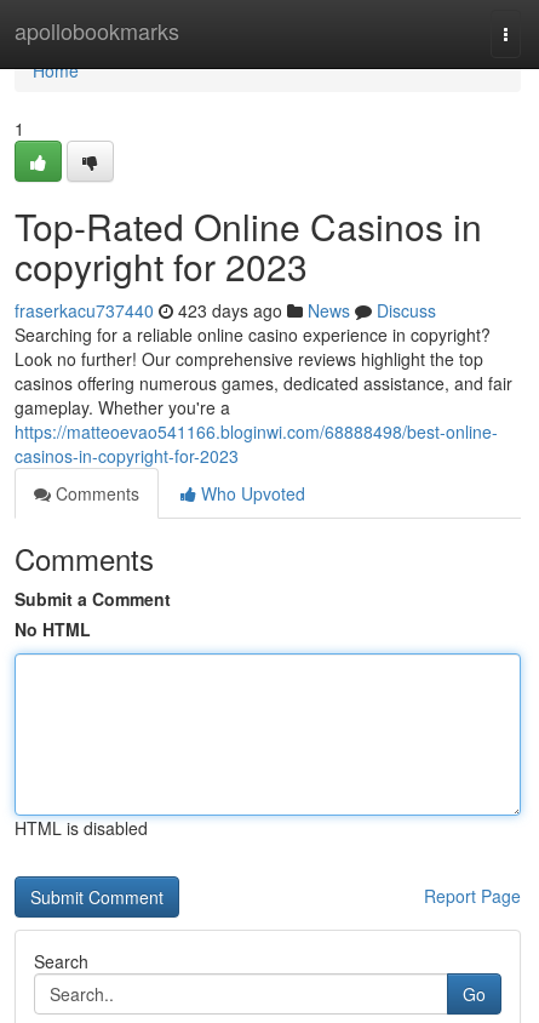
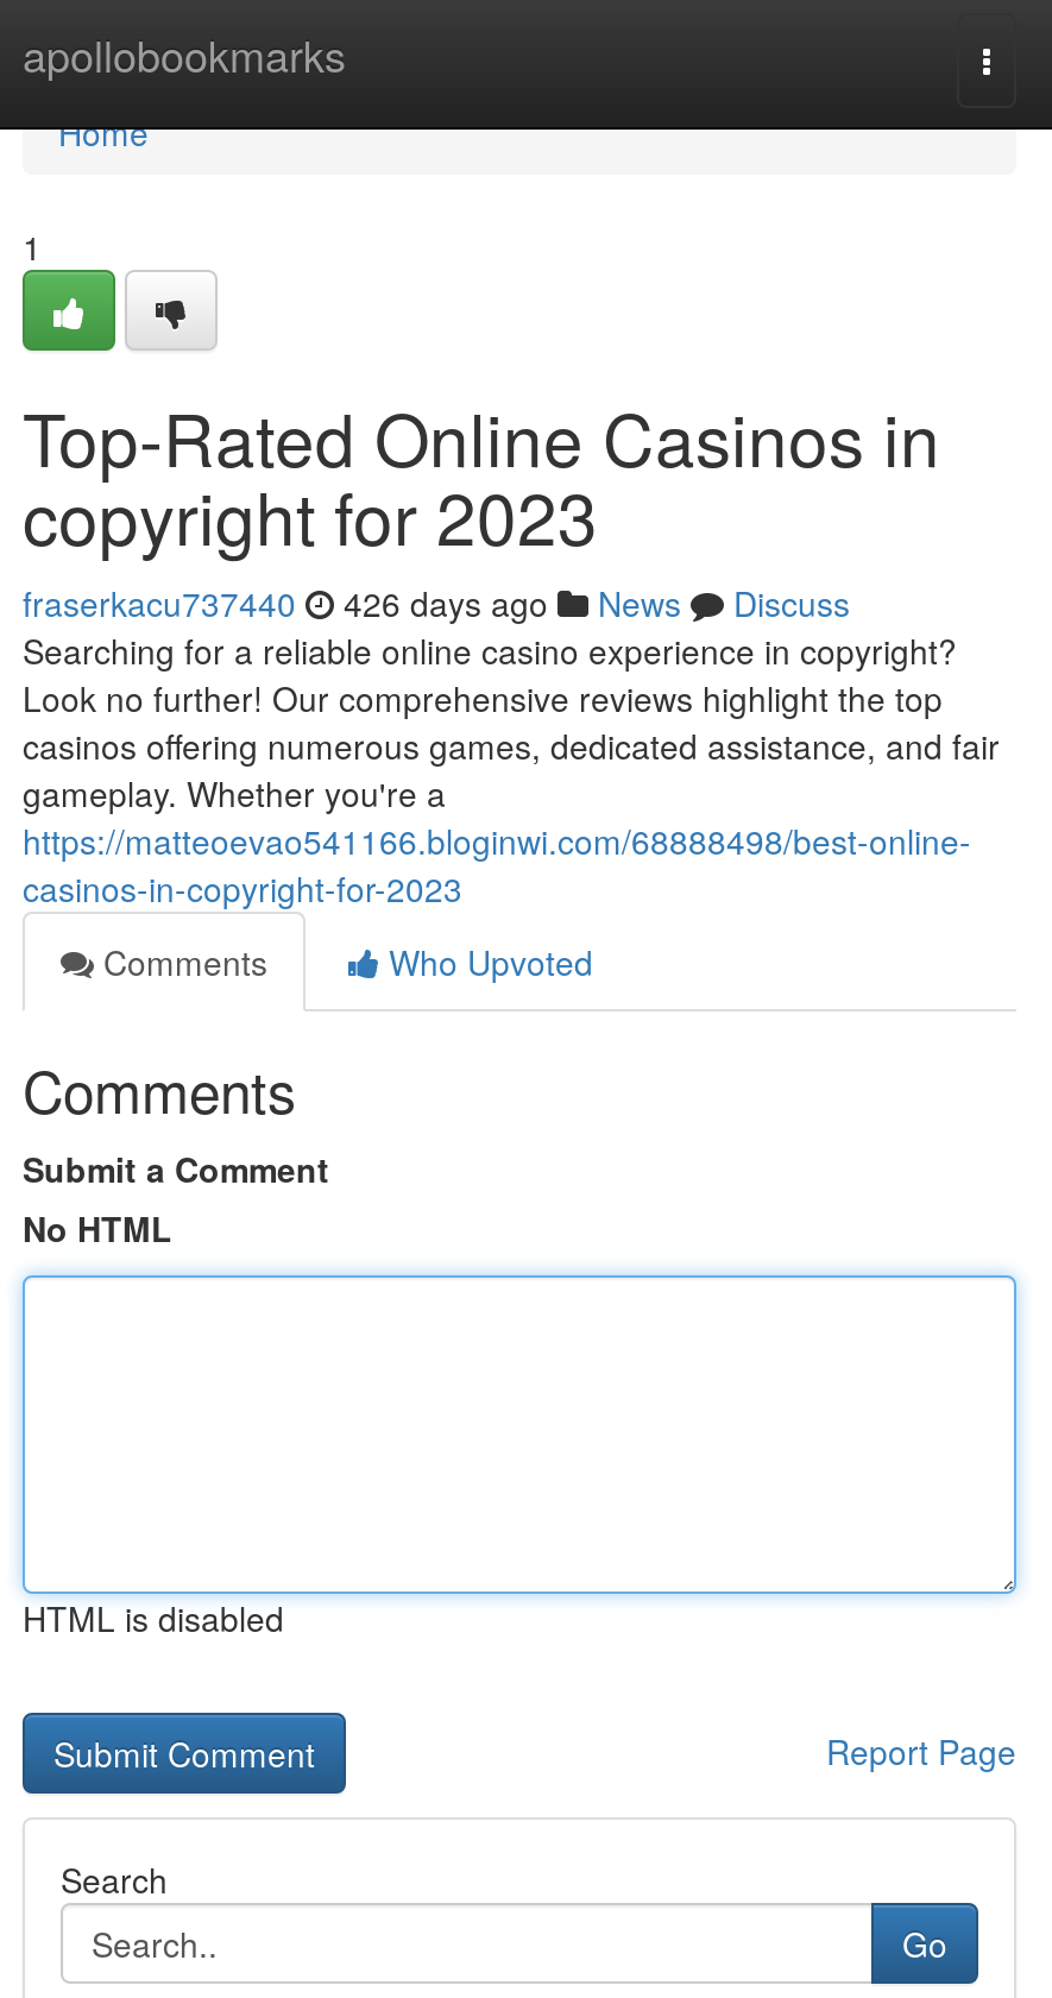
- fraserkacu737440 423 days ago News Discuss
+ fraserkacu737440 426 days ago News Discuss
